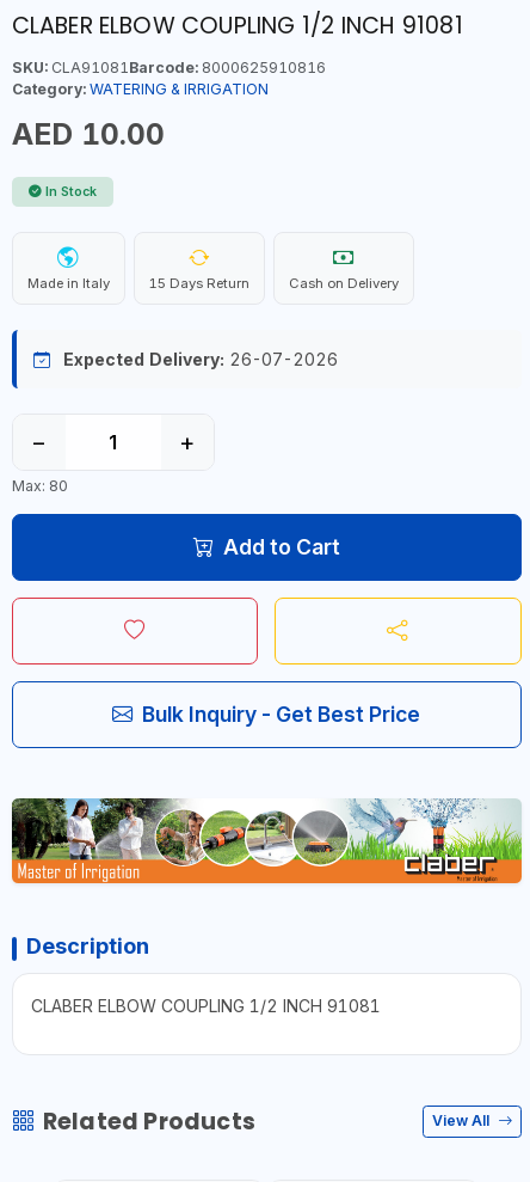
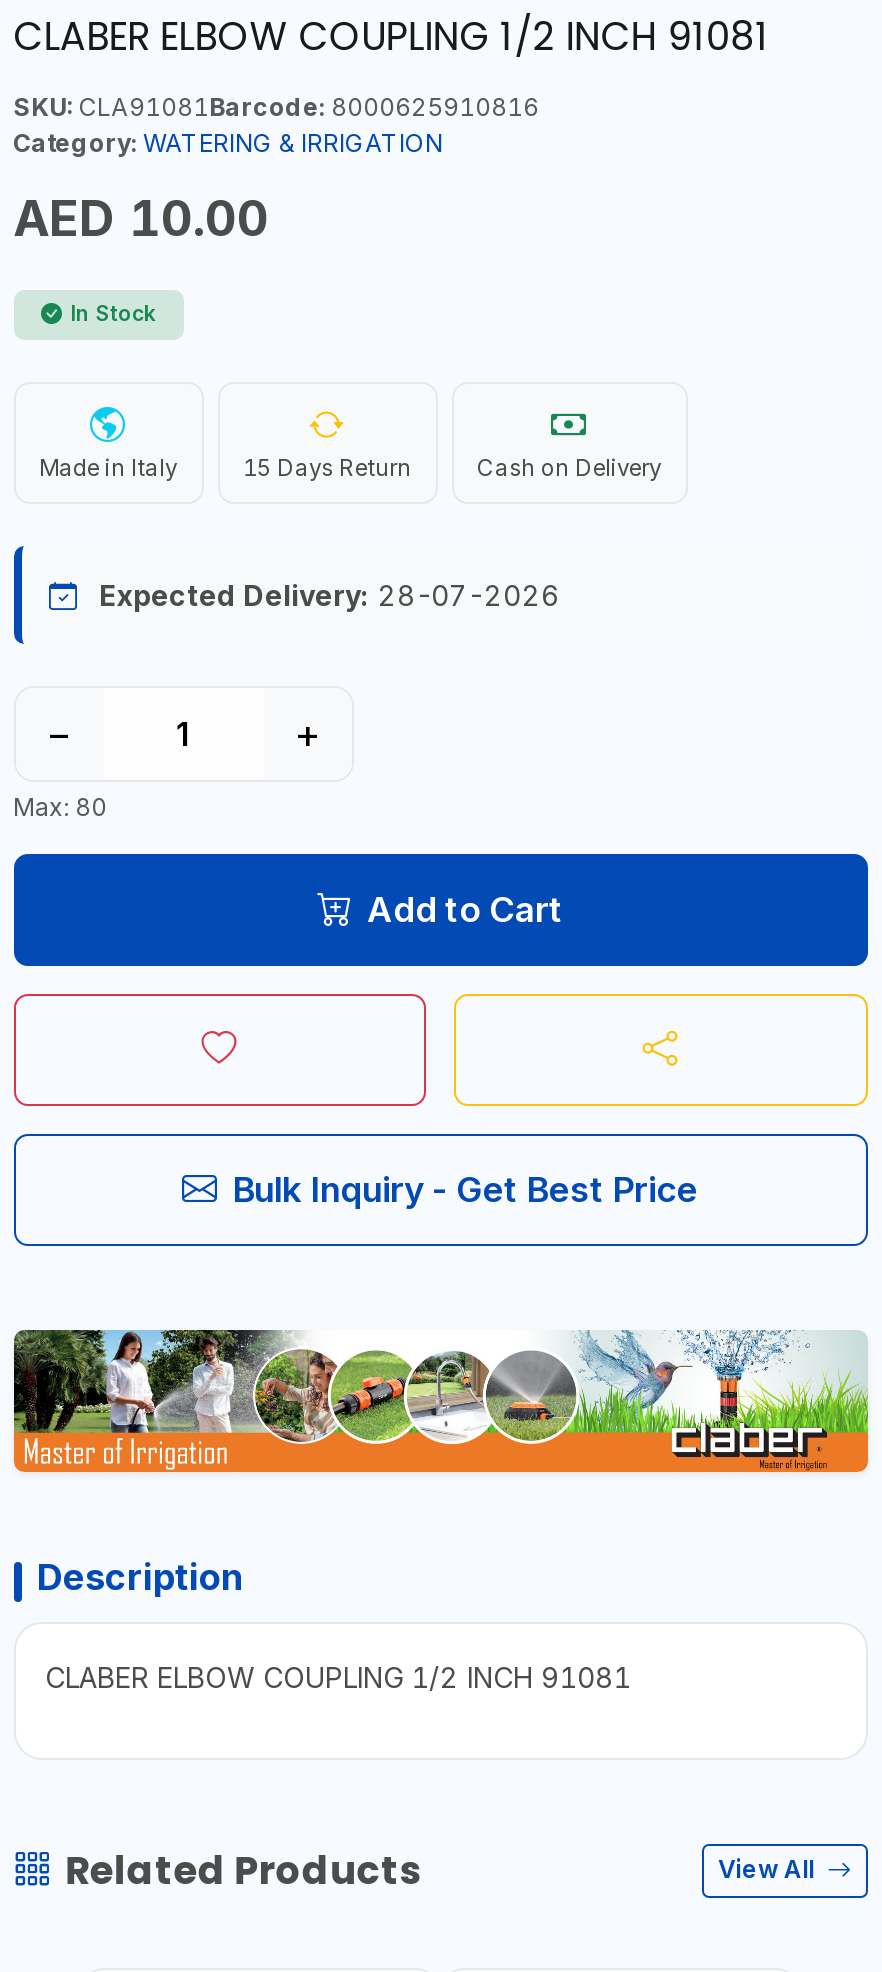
- Expected Delivery: 26-07-2026
+ Expected Delivery: 28-07-2026
